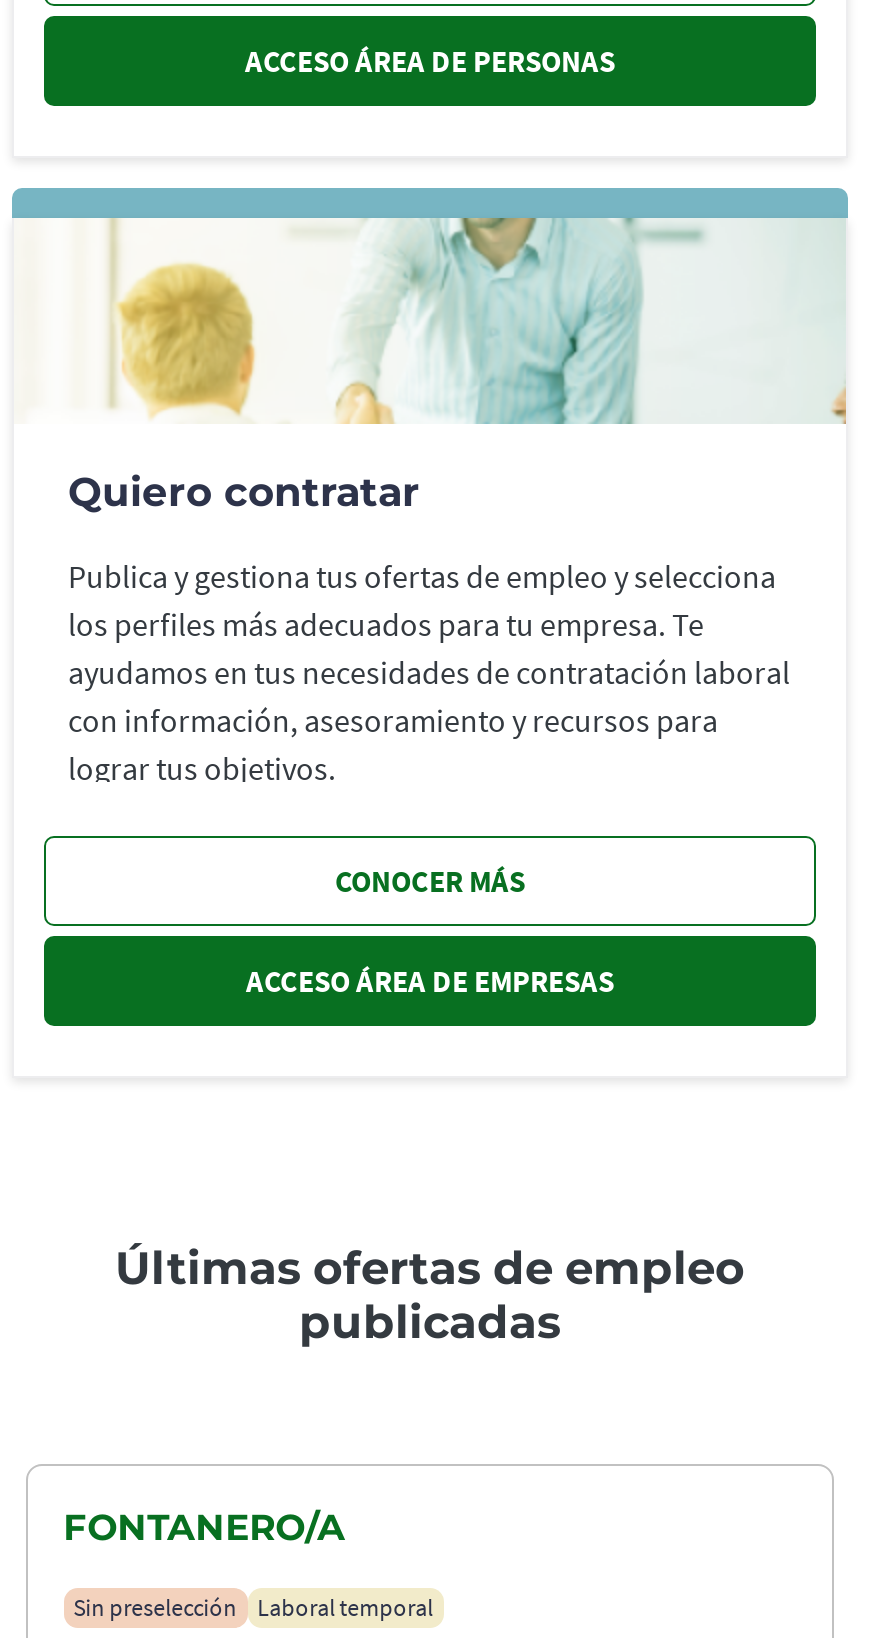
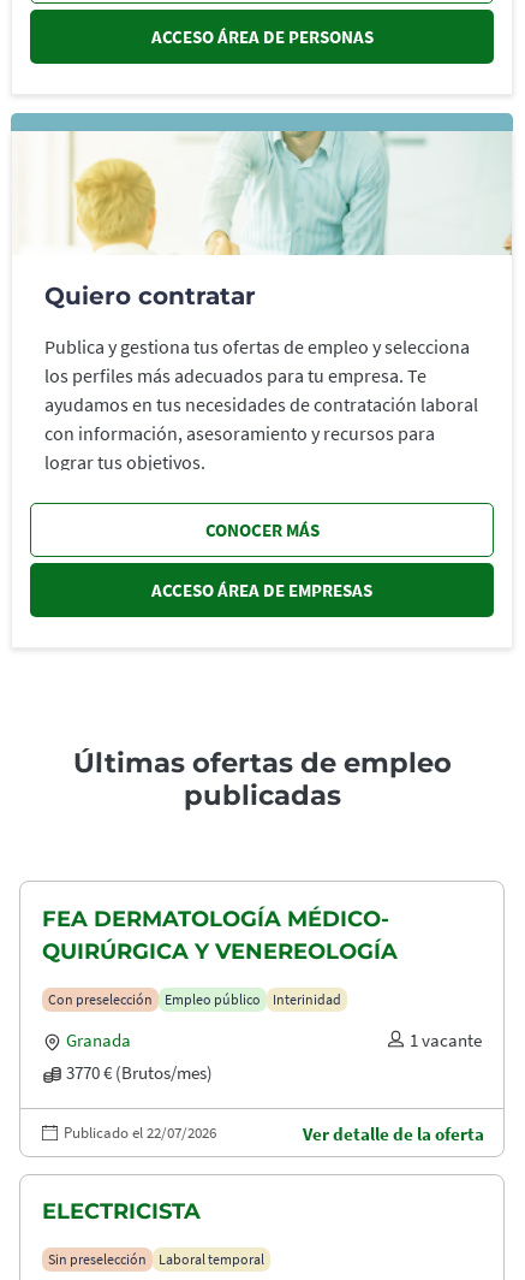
- FONTANERO/A
+ FEA DERMATOLOGÍA MÉDICO-
+ QUIRÚRGICA Y VENEREOLOGÍA
+ Con preselección
+ Empleo público
+ Interinidad
+ Granada
+ 1 vacante
+ 3770 € (Brutos/mes)
+ Publicado el 22/07/2026
+ Ver detalle de la oferta
+ ELECTRICISTA
